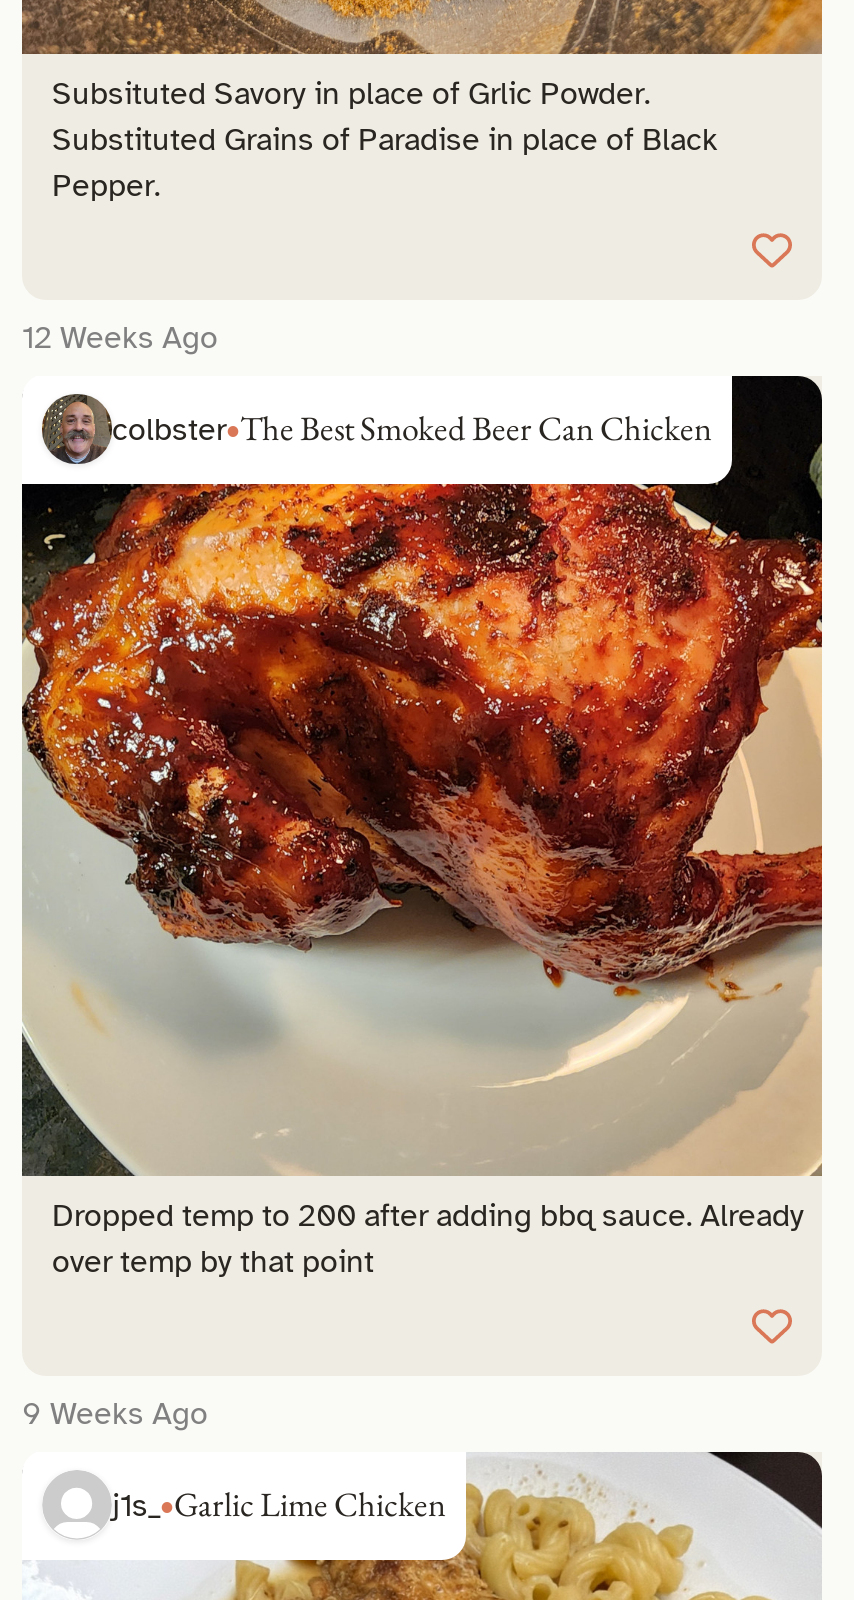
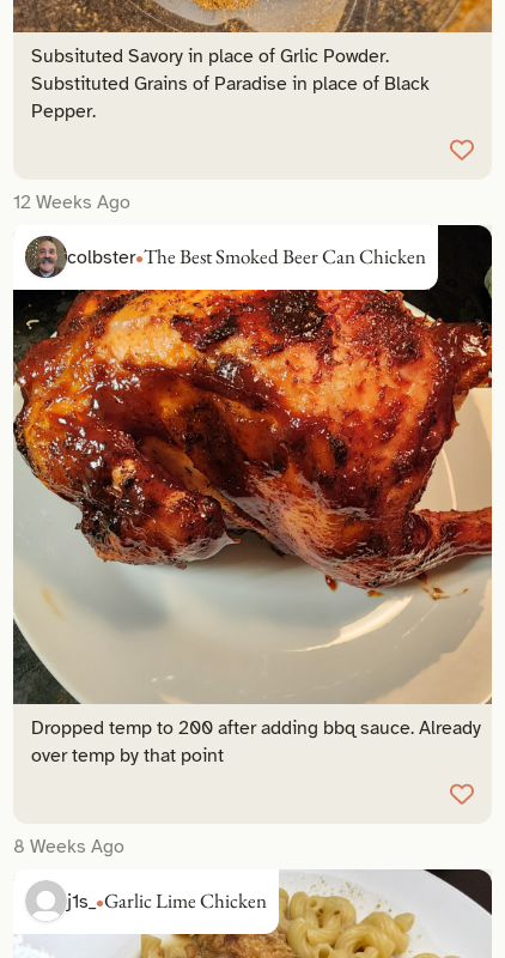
- 9 Weeks Ago
+ 8 Weeks Ago
